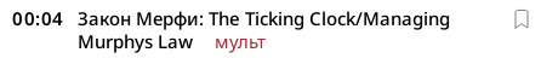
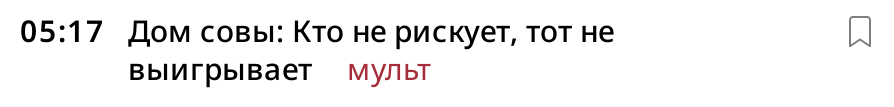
- 00:04 Закон Мерфи: The Ticking Clock/Managing
- Murphys Law
+ 05:17 Дом совы: Кто не рискует, тот не
+ выигрывает
